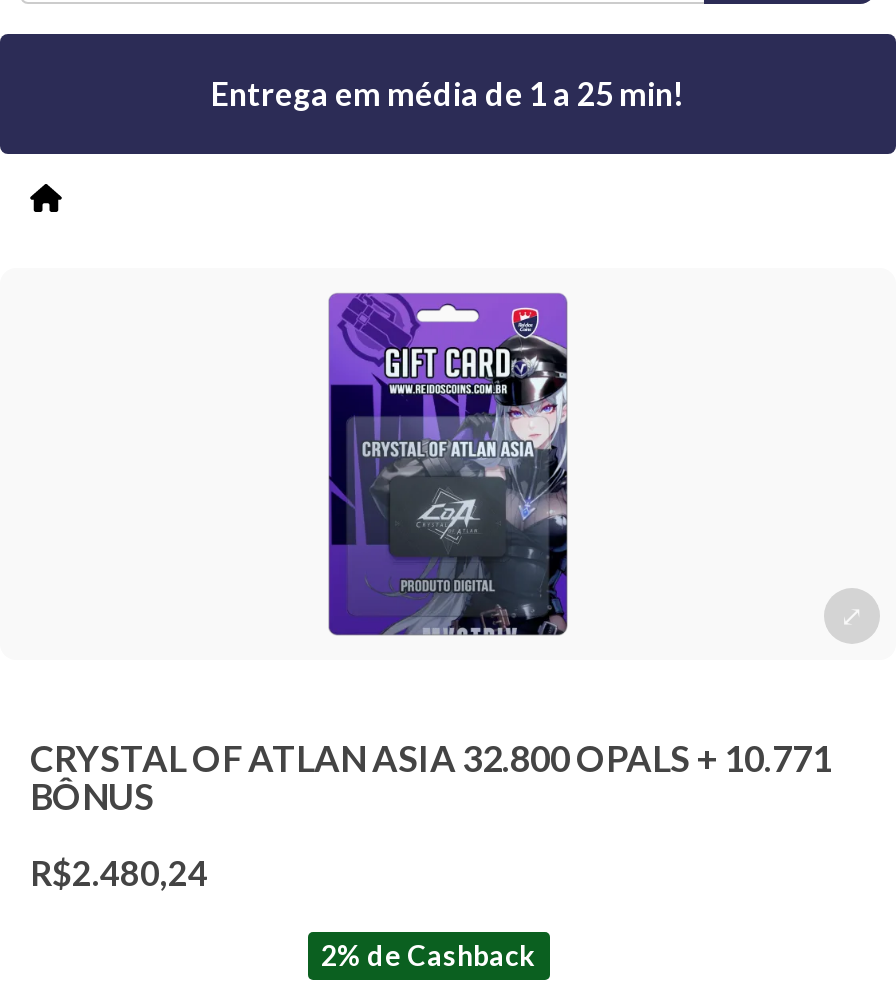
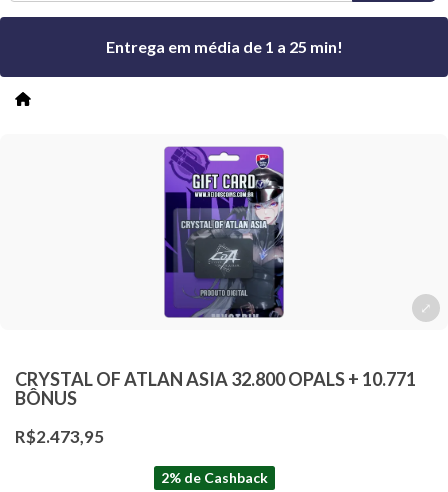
- R$2.480,24
+ R$2.473,95
